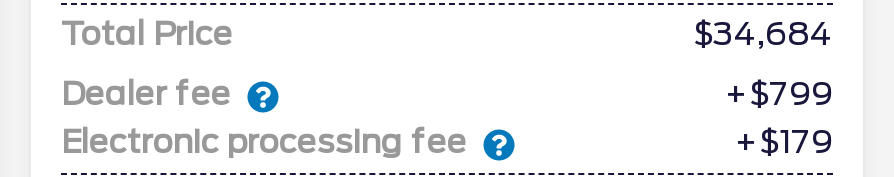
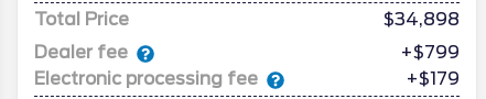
- $34,684
+ $34,898
